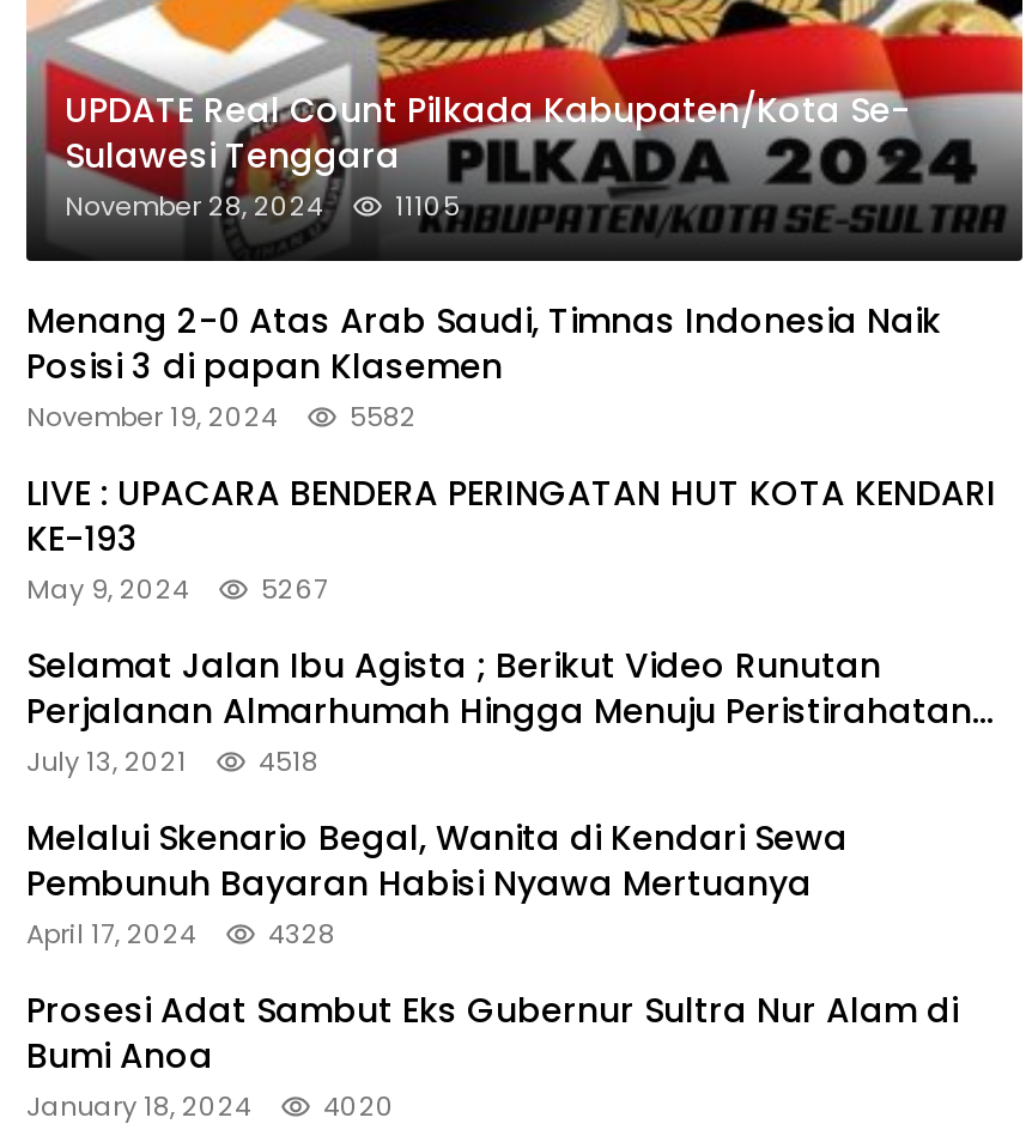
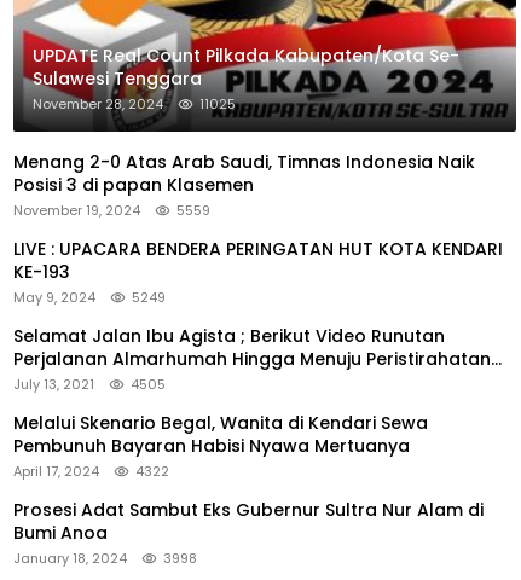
- November 28, 2024 11105
+ November 28, 2024 11025

- November 19, 2024 5582
+ November 19, 2024 5559

- May 9, 2024 5267
+ May 9, 2024 5249

- 4518
+ 4505

- April 17, 2024 4328
+ April 17, 2024 4322

- January 18, 2024 4020
+ January 18, 2024 3998
